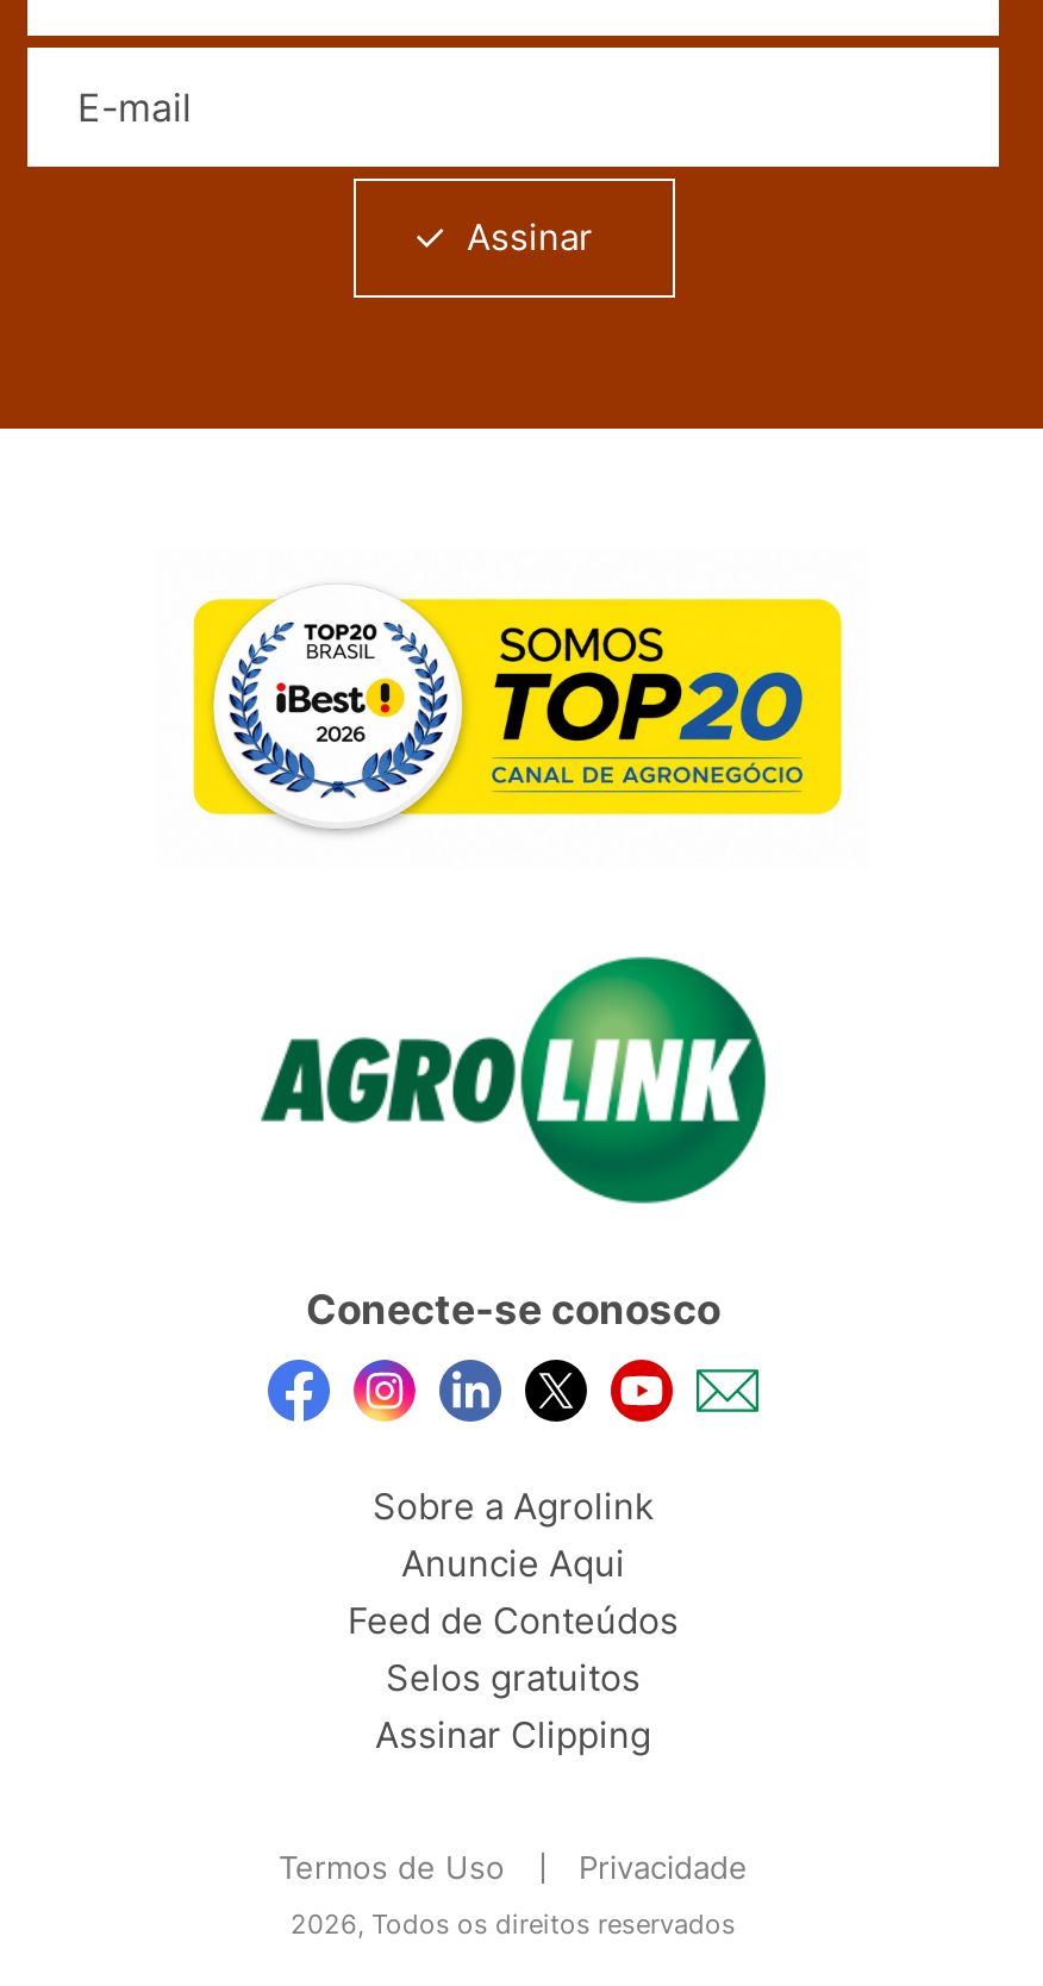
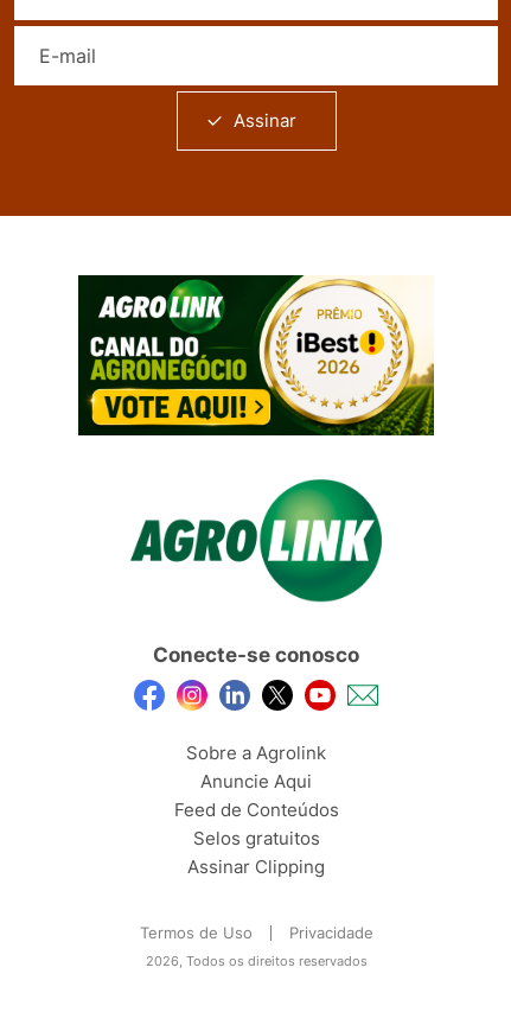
- [image]
+ [image]
